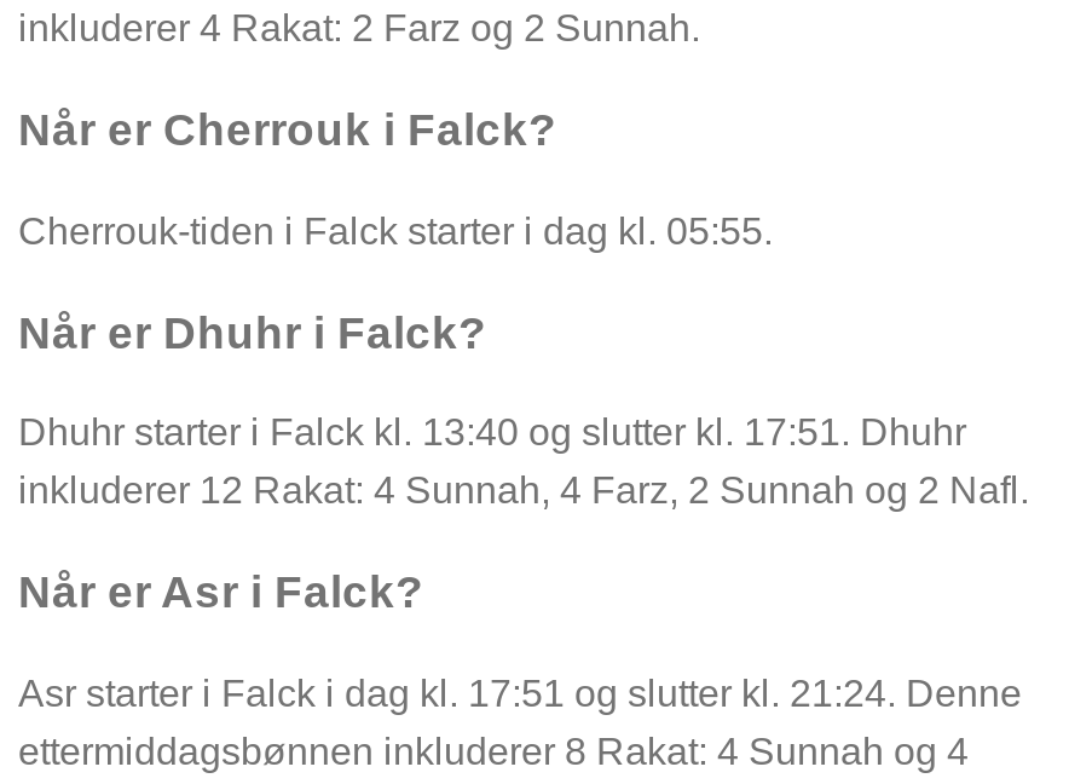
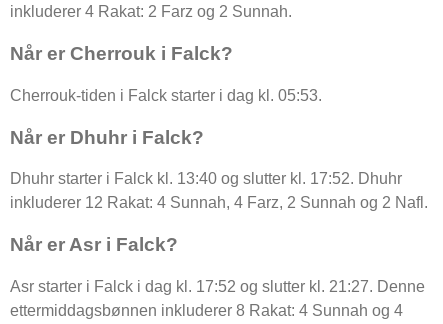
- Cherrouk-tiden i Falck starter i dag kl. 05:55.
+ Cherrouk-tiden i Falck starter i dag kl. 05:53.

- Dhuhr starter i Falck kl. 13:40 og slutter kl. 17:51. Dhuhr
+ Dhuhr starter i Falck kl. 13:40 og slutter kl. 17:52. Dhuhr

- Asr starter i Falck i dag kl. 17:51 og slutter kl. 21:24. Denne
+ Asr starter i Falck i dag kl. 17:52 og slutter kl. 21:27. Denne
